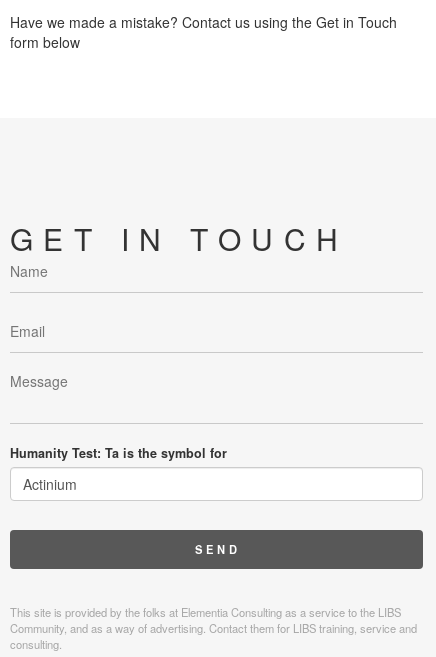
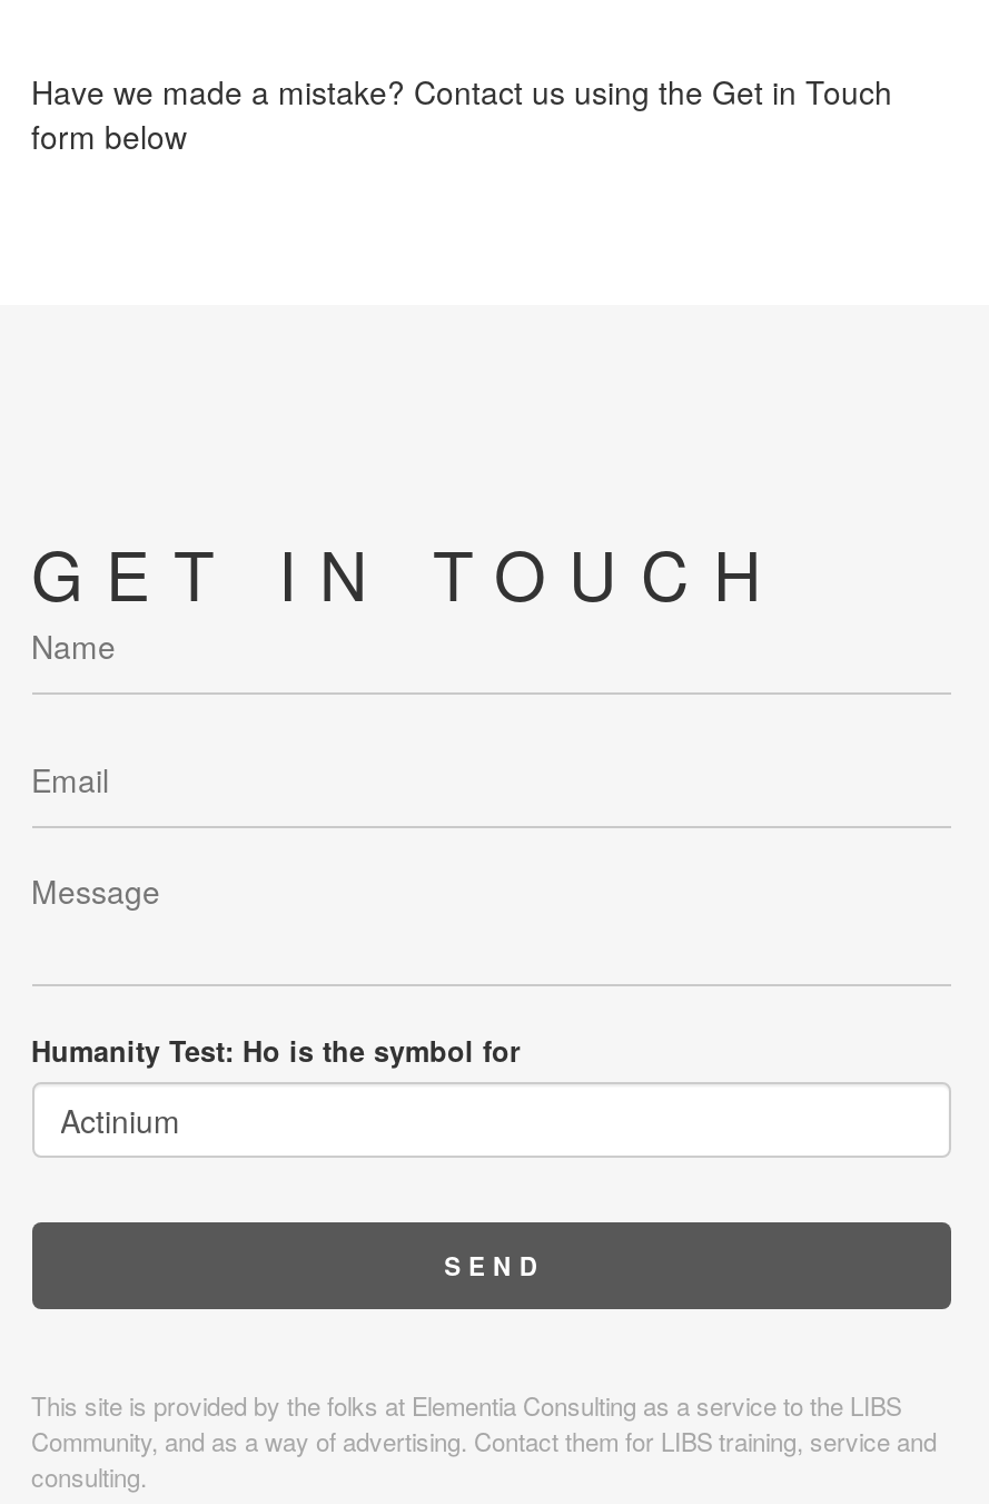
- Humanity Test: Ta is the symbol for
+ Humanity Test: Ho is the symbol for
